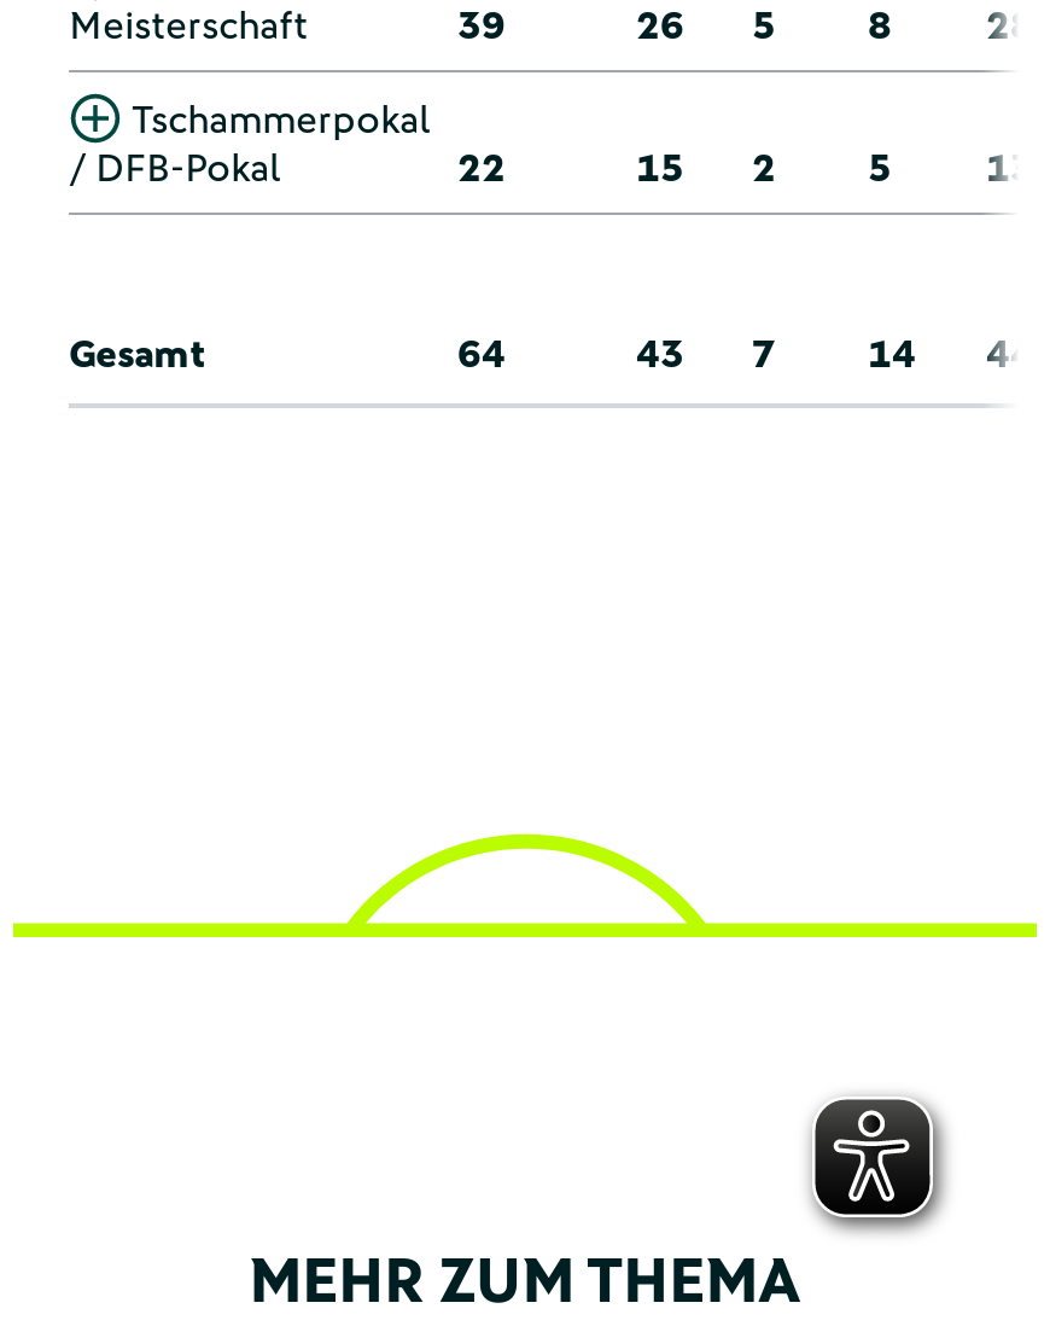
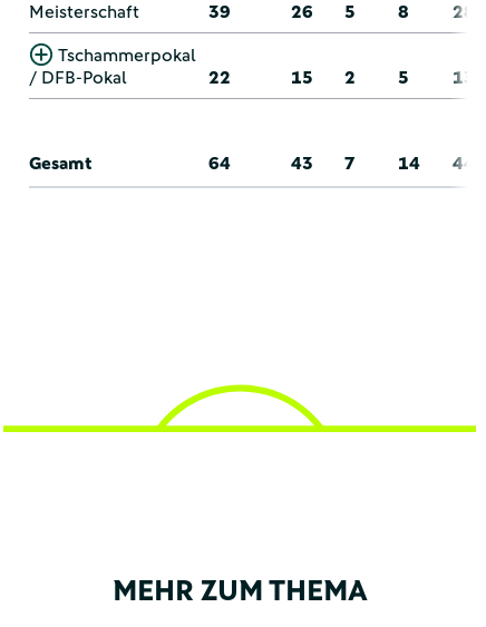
- [image]
